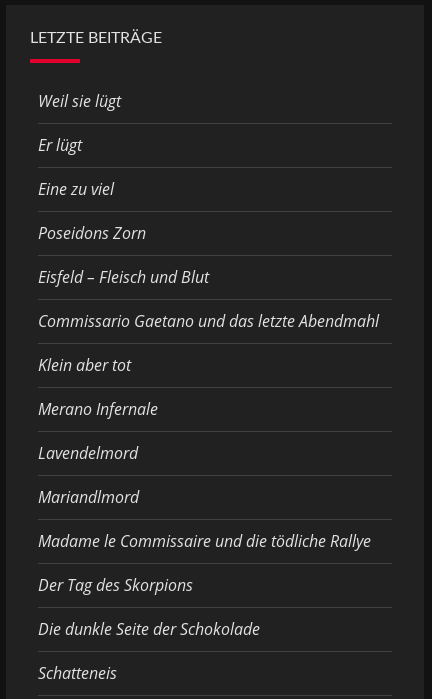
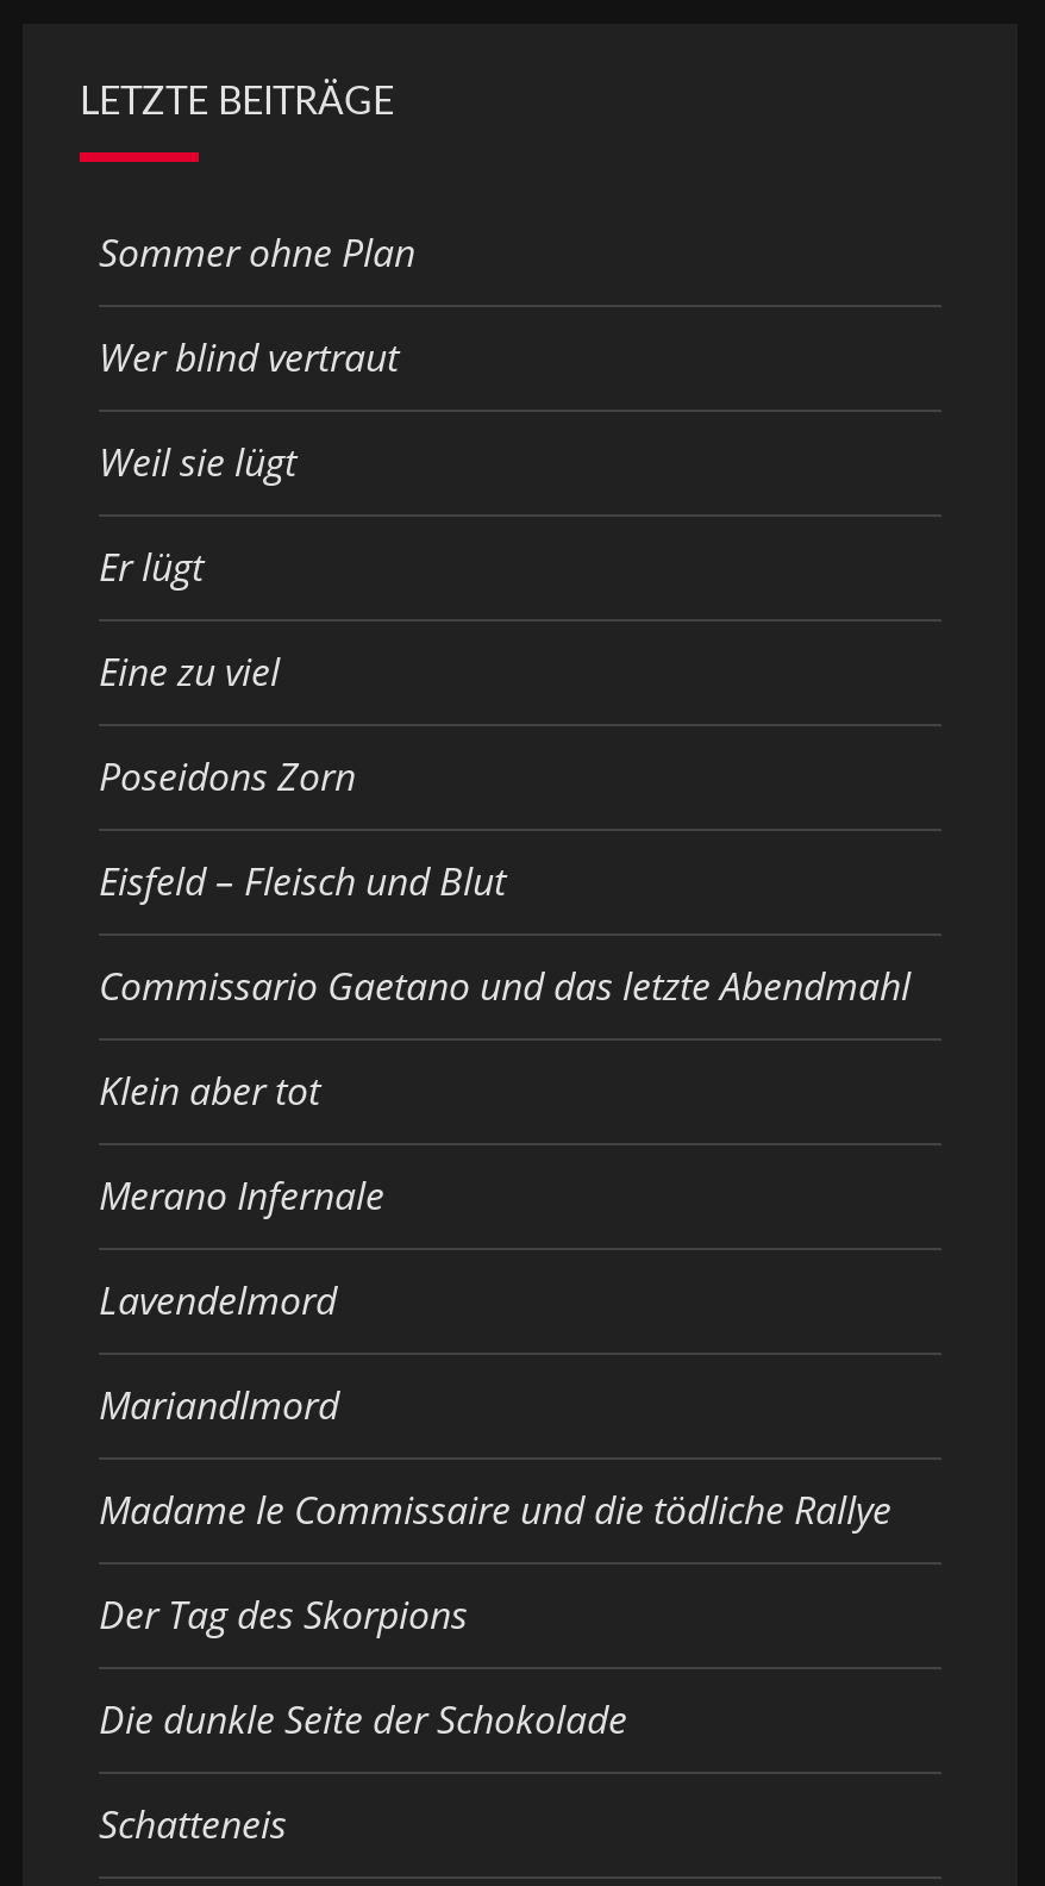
+ Sommer ohne Plan
+ Wer blind vertraut
